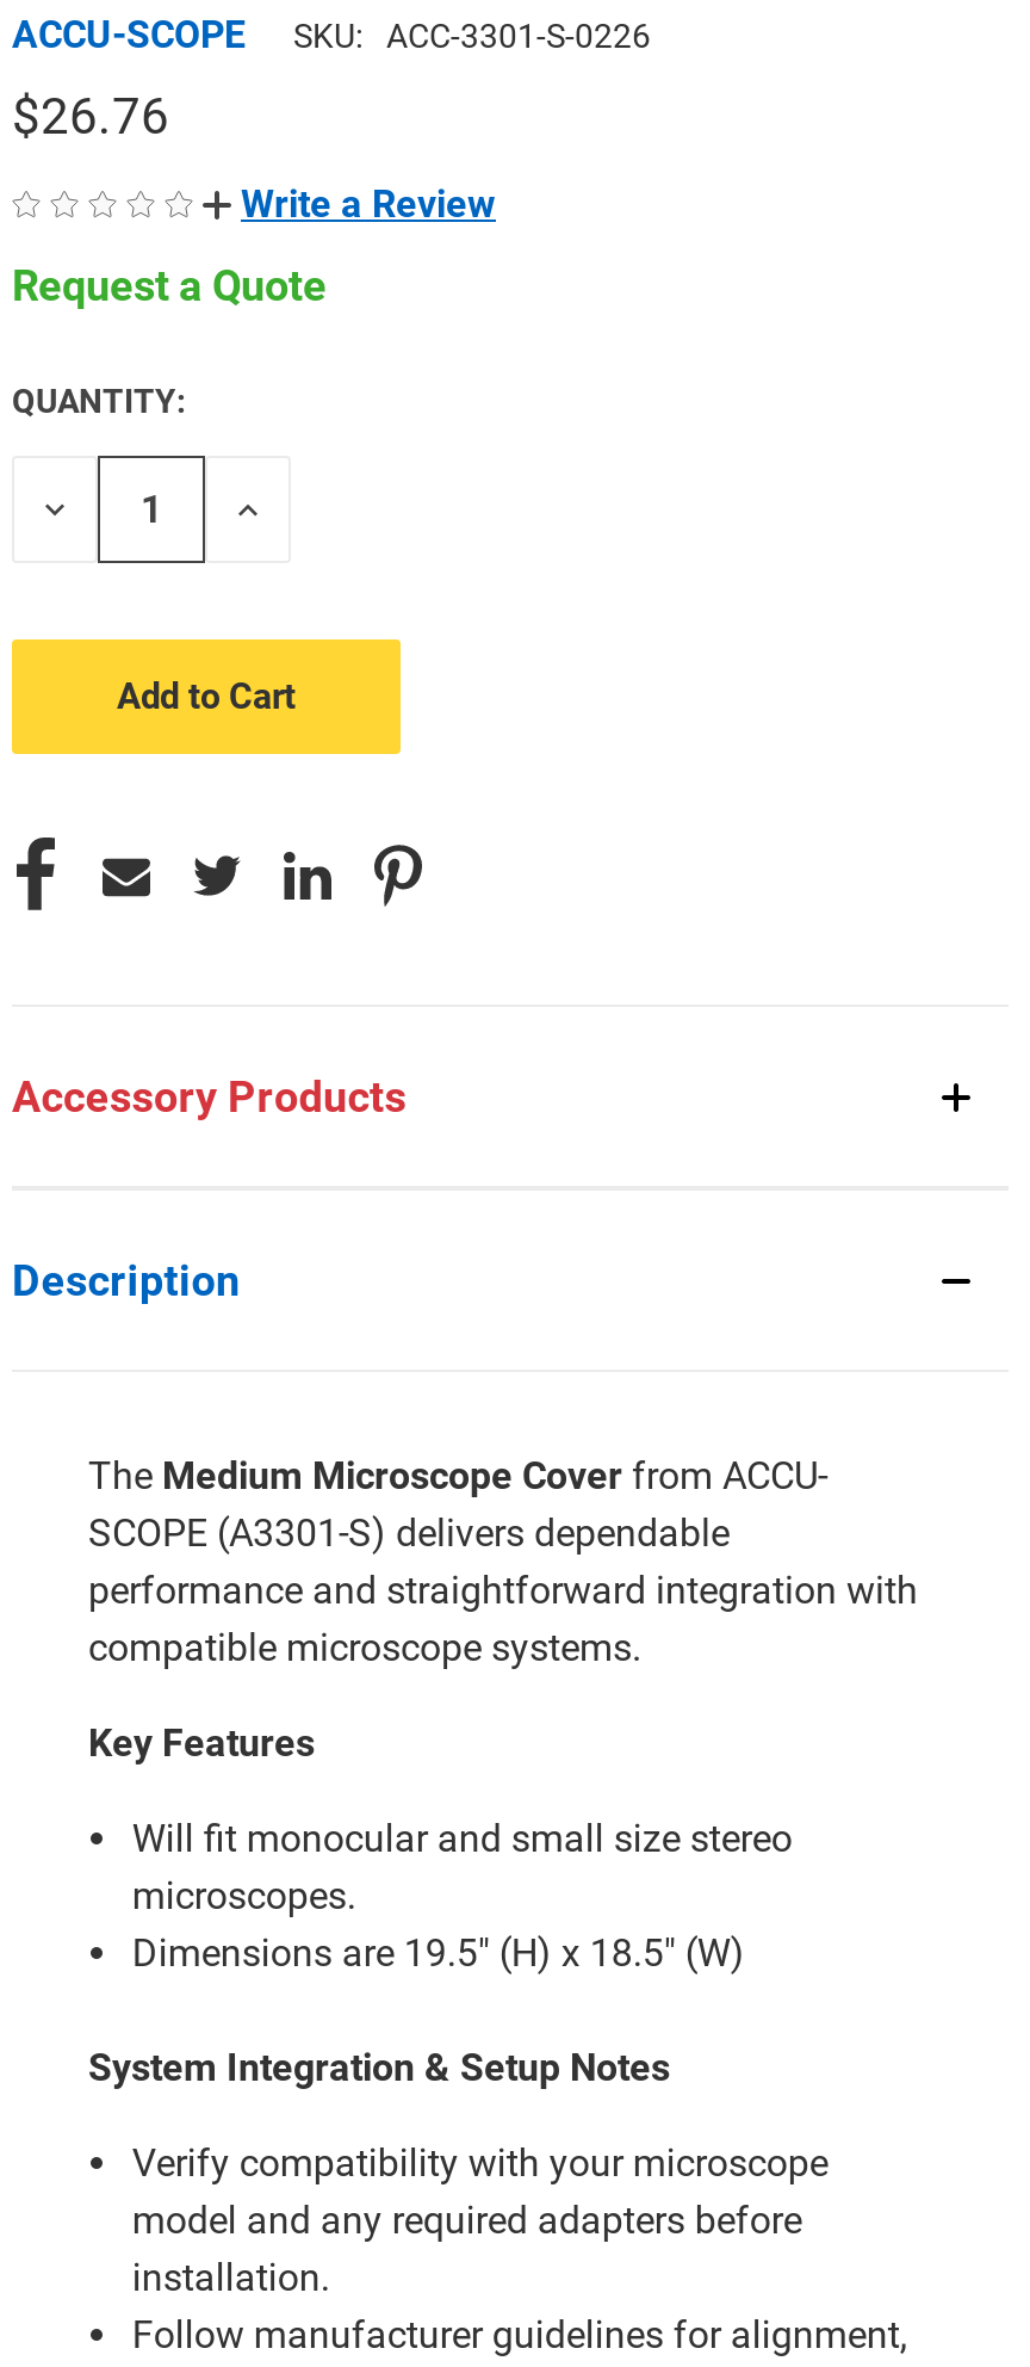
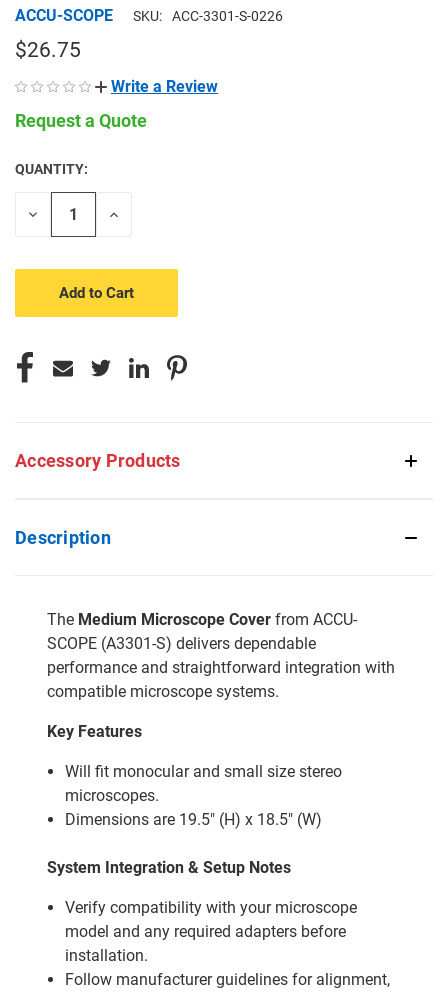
- $26.76
+ $26.75
